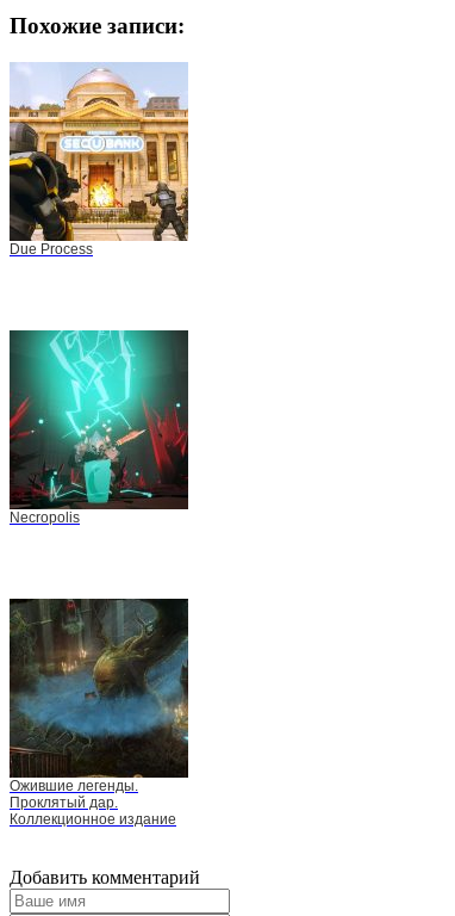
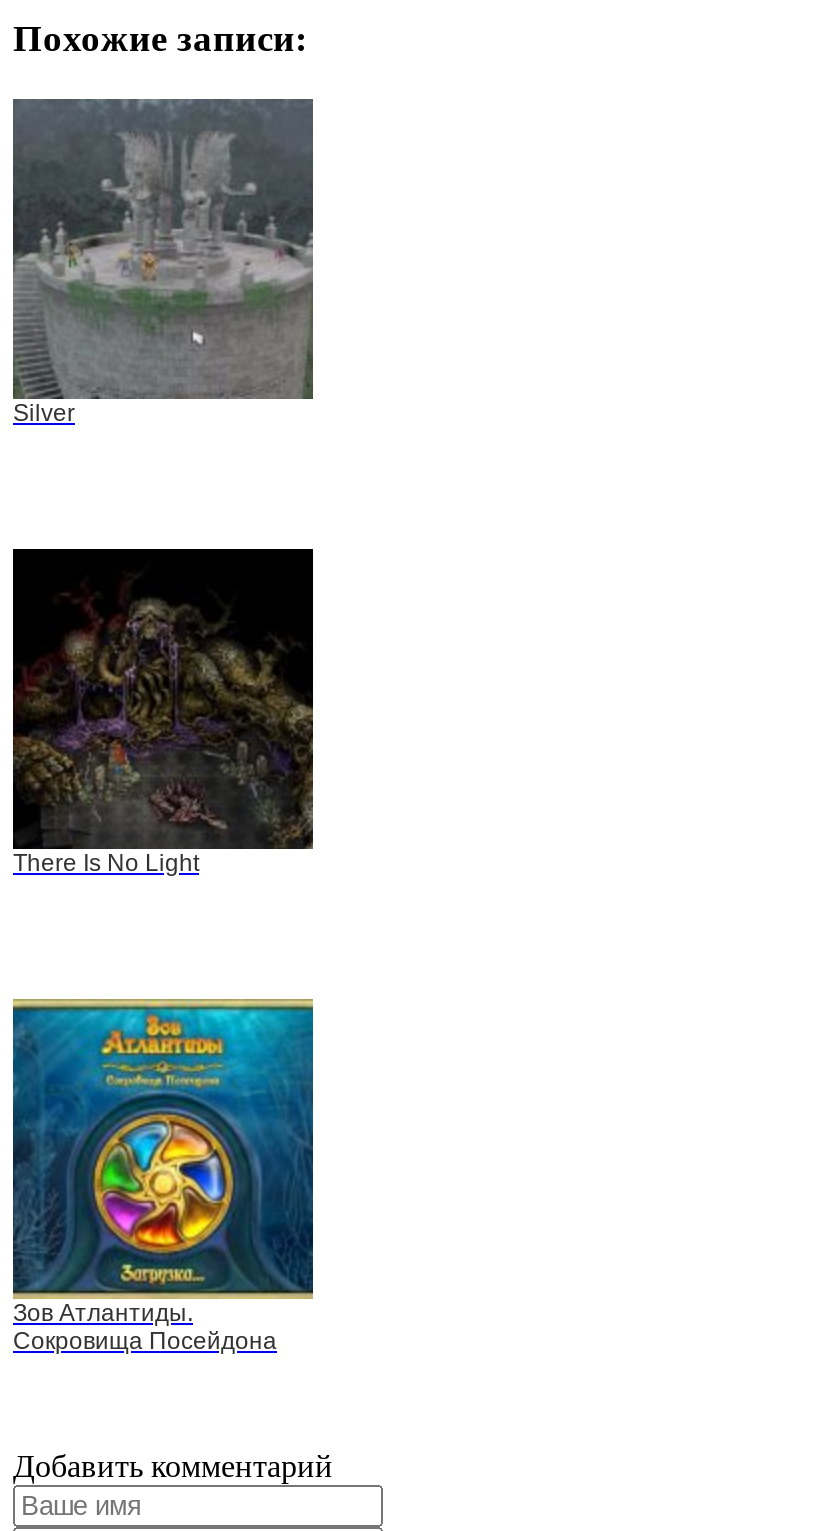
- [image]
- Due Process
+ [image]
+ Silver

- [image]
- Necropolis
+ [image]
+ There Is No Light

- [image]
- Ожившие легенды.
- Проклятый дар.
- Коллекционное издание
+ [image]
+ Зов Атлантиды.
+ Сокровища Посейдона
